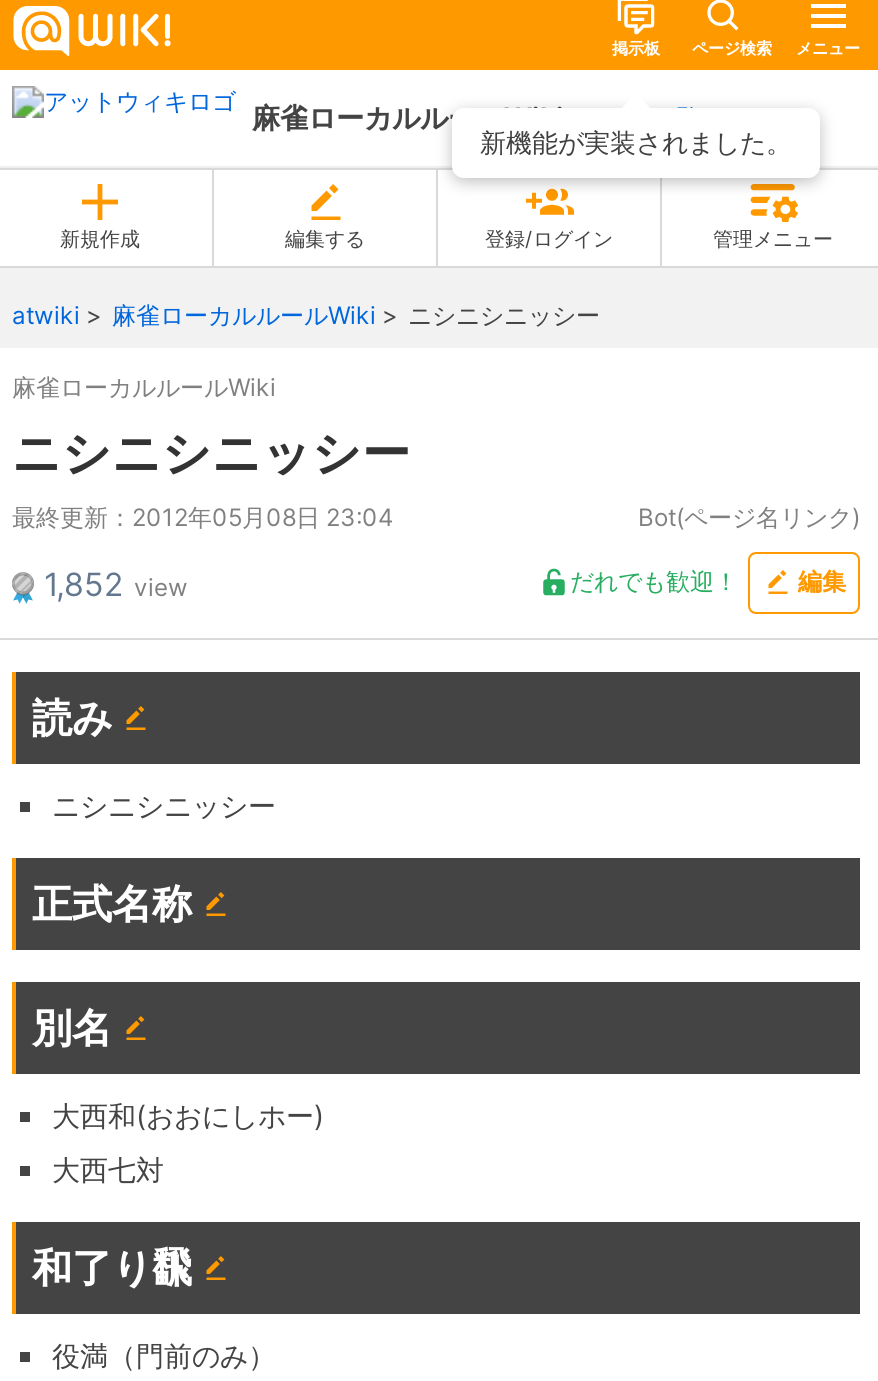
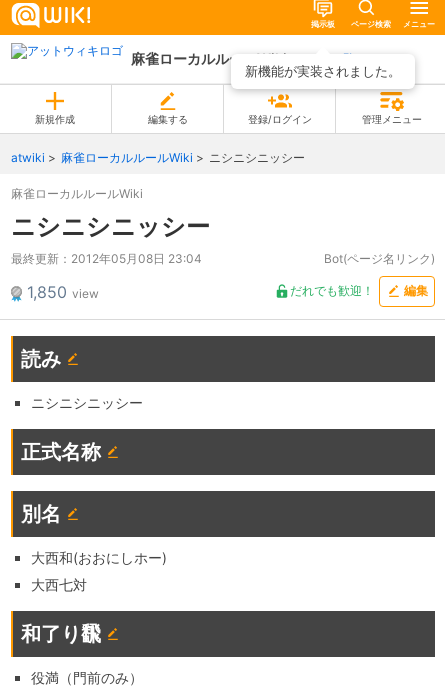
- 1,852 view
+ 1,850 view
